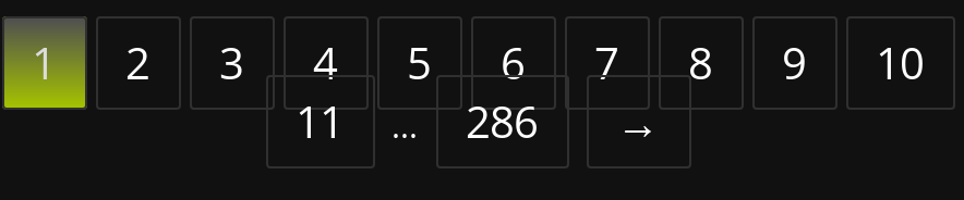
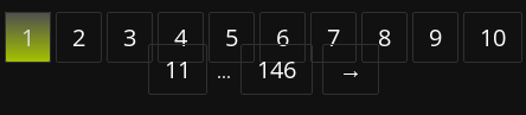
- 286
+ 146
